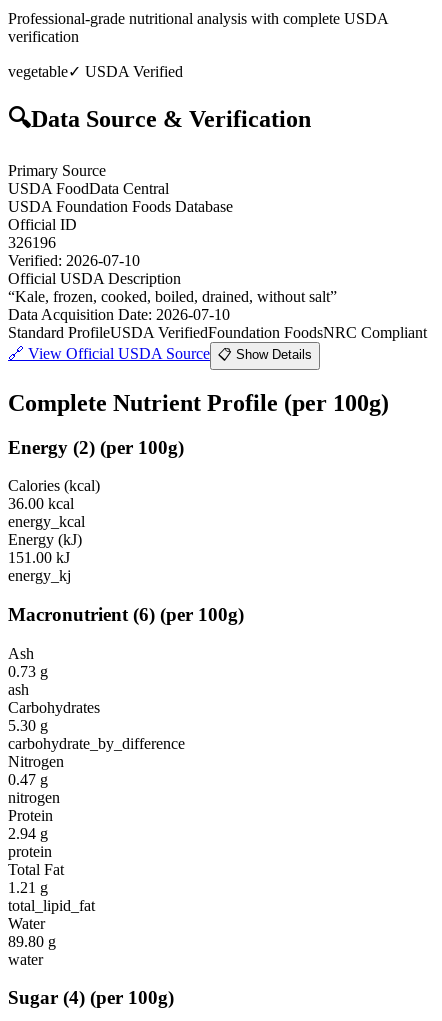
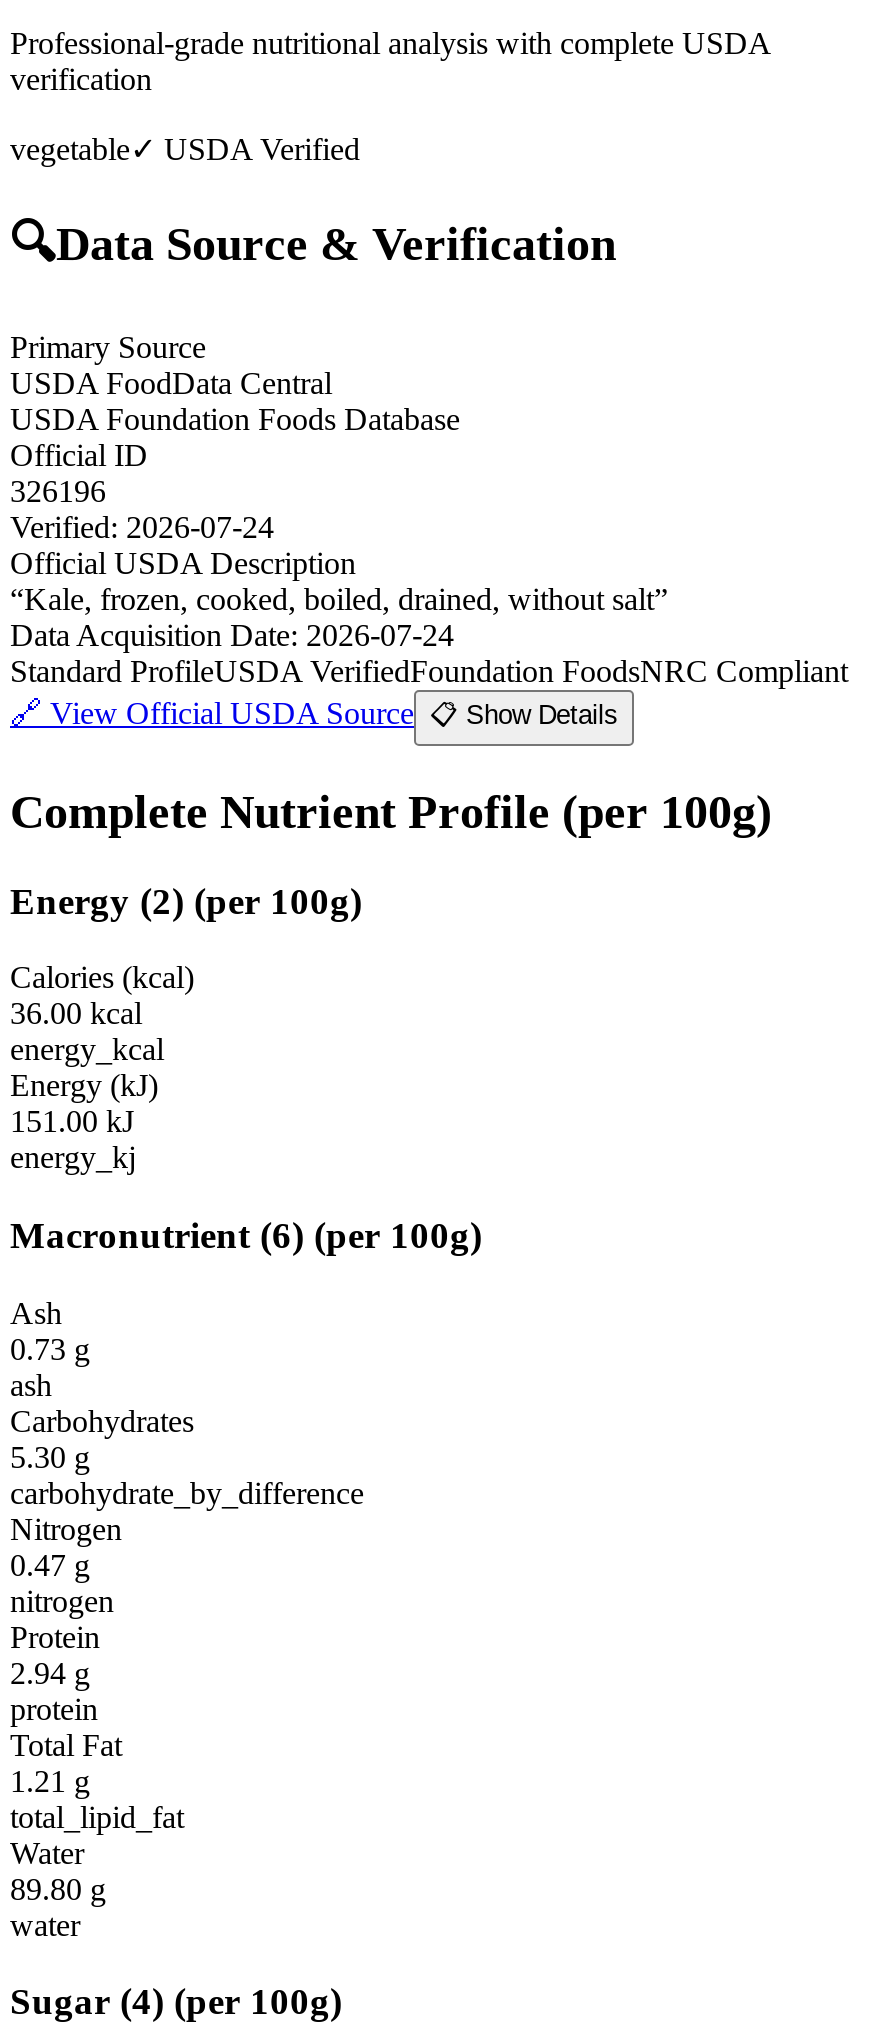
- Verified: 2026-07-10
+ Verified: 2026-07-24

- Data Acquisition Date: 2026-07-10
+ Data Acquisition Date: 2026-07-24
